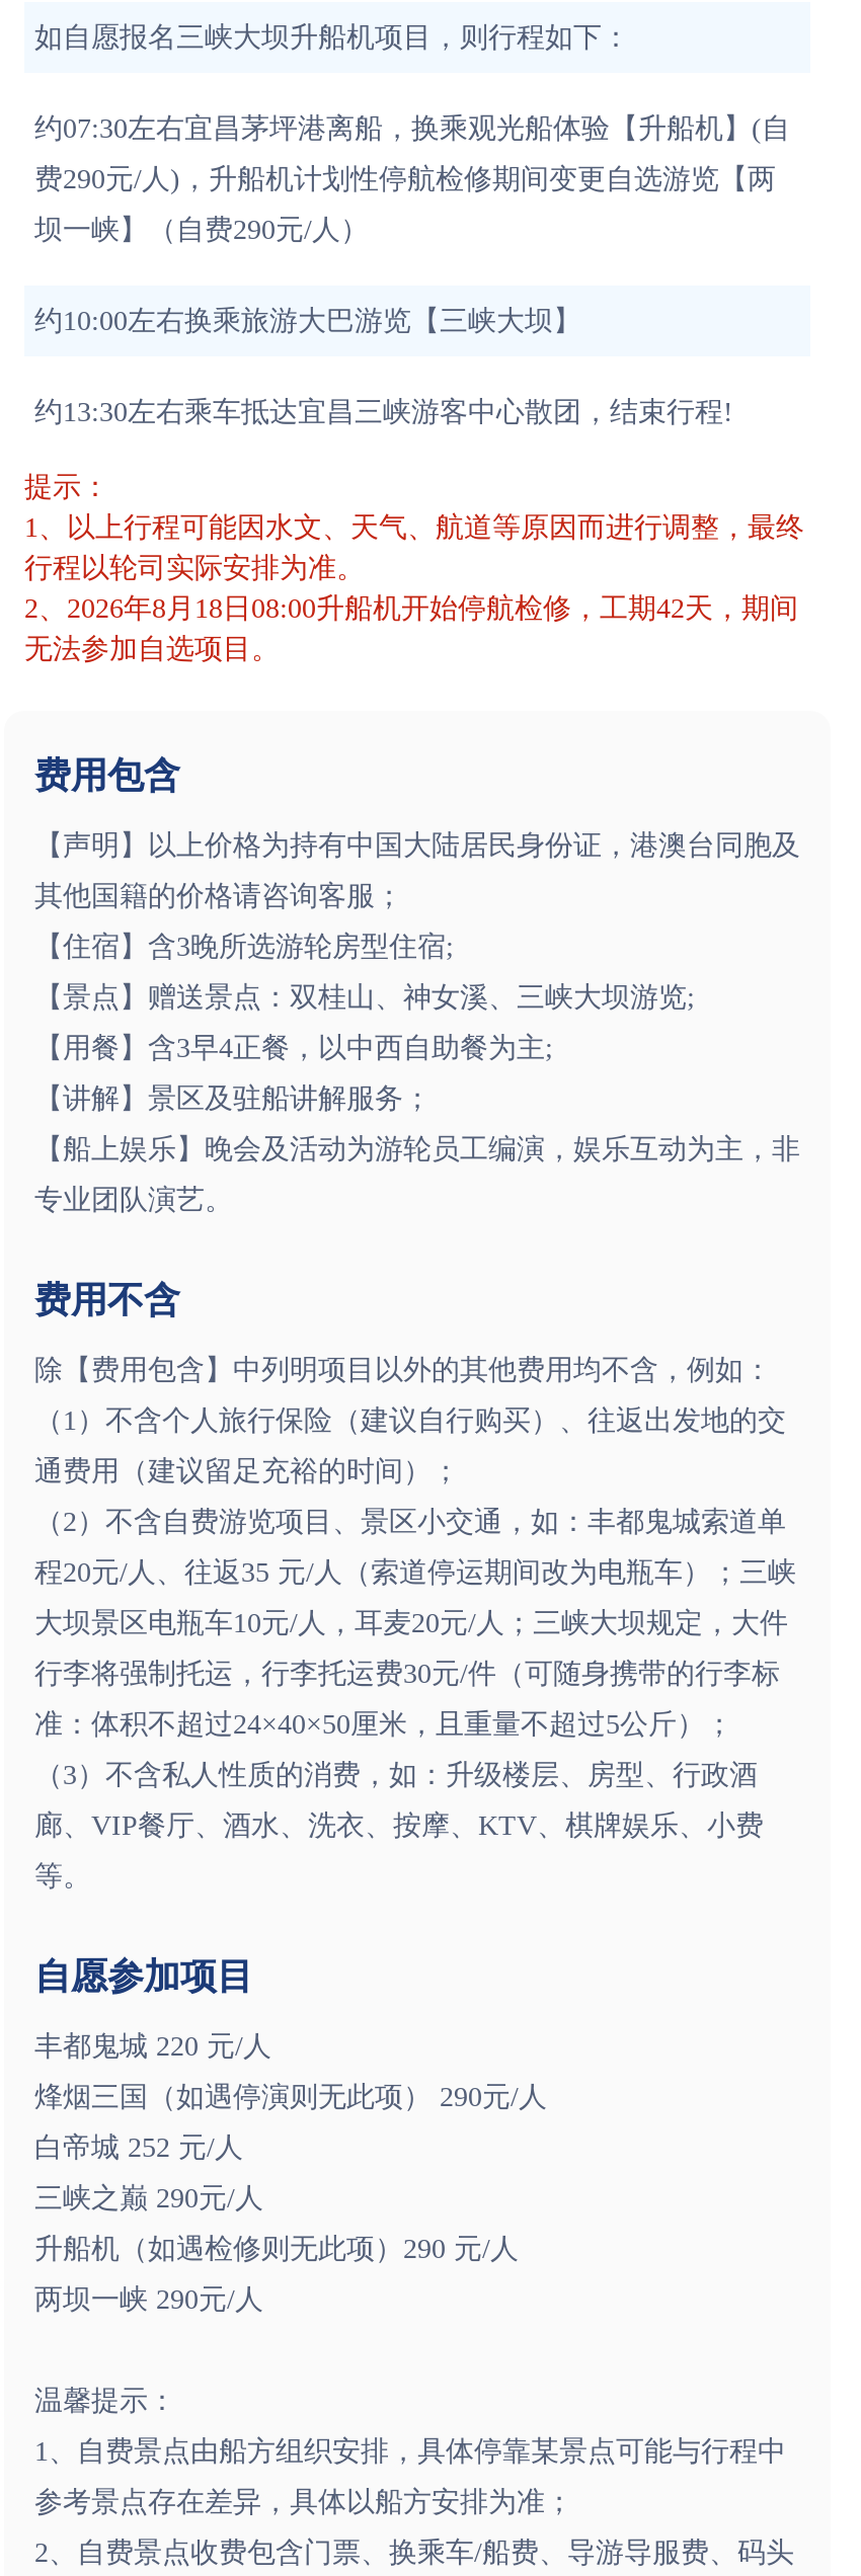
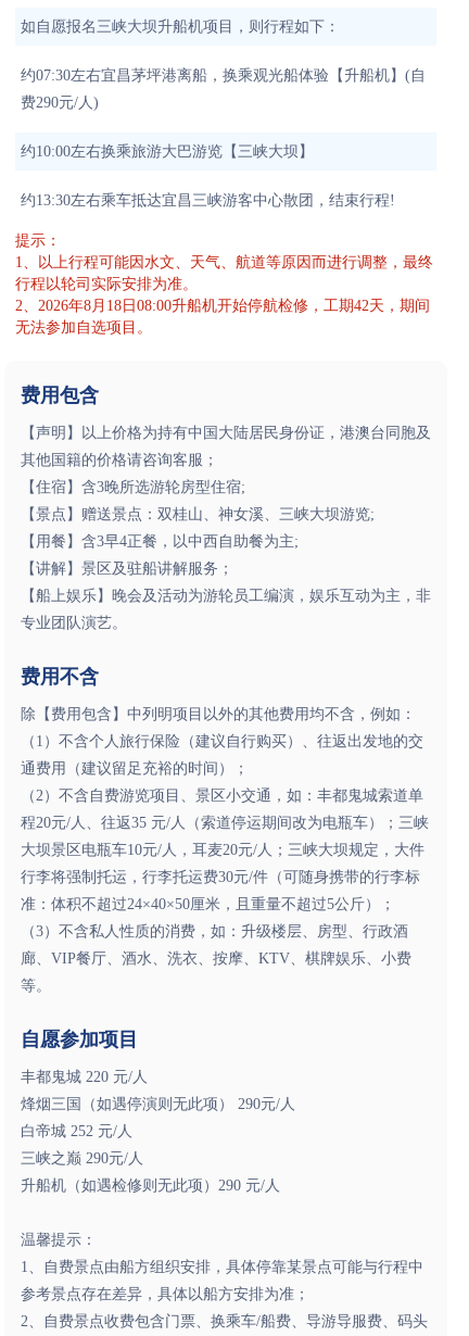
- 费290元/人)，升船机计划性停航检修期间变更自选游览【两
- 坝一峡】（自费290元/人）
+ 费290元/人)

- 两坝一峡 290元/人
